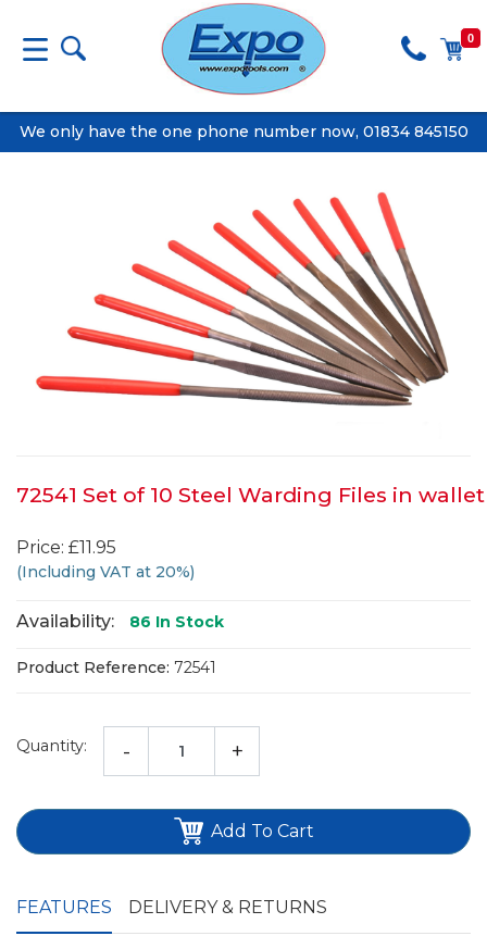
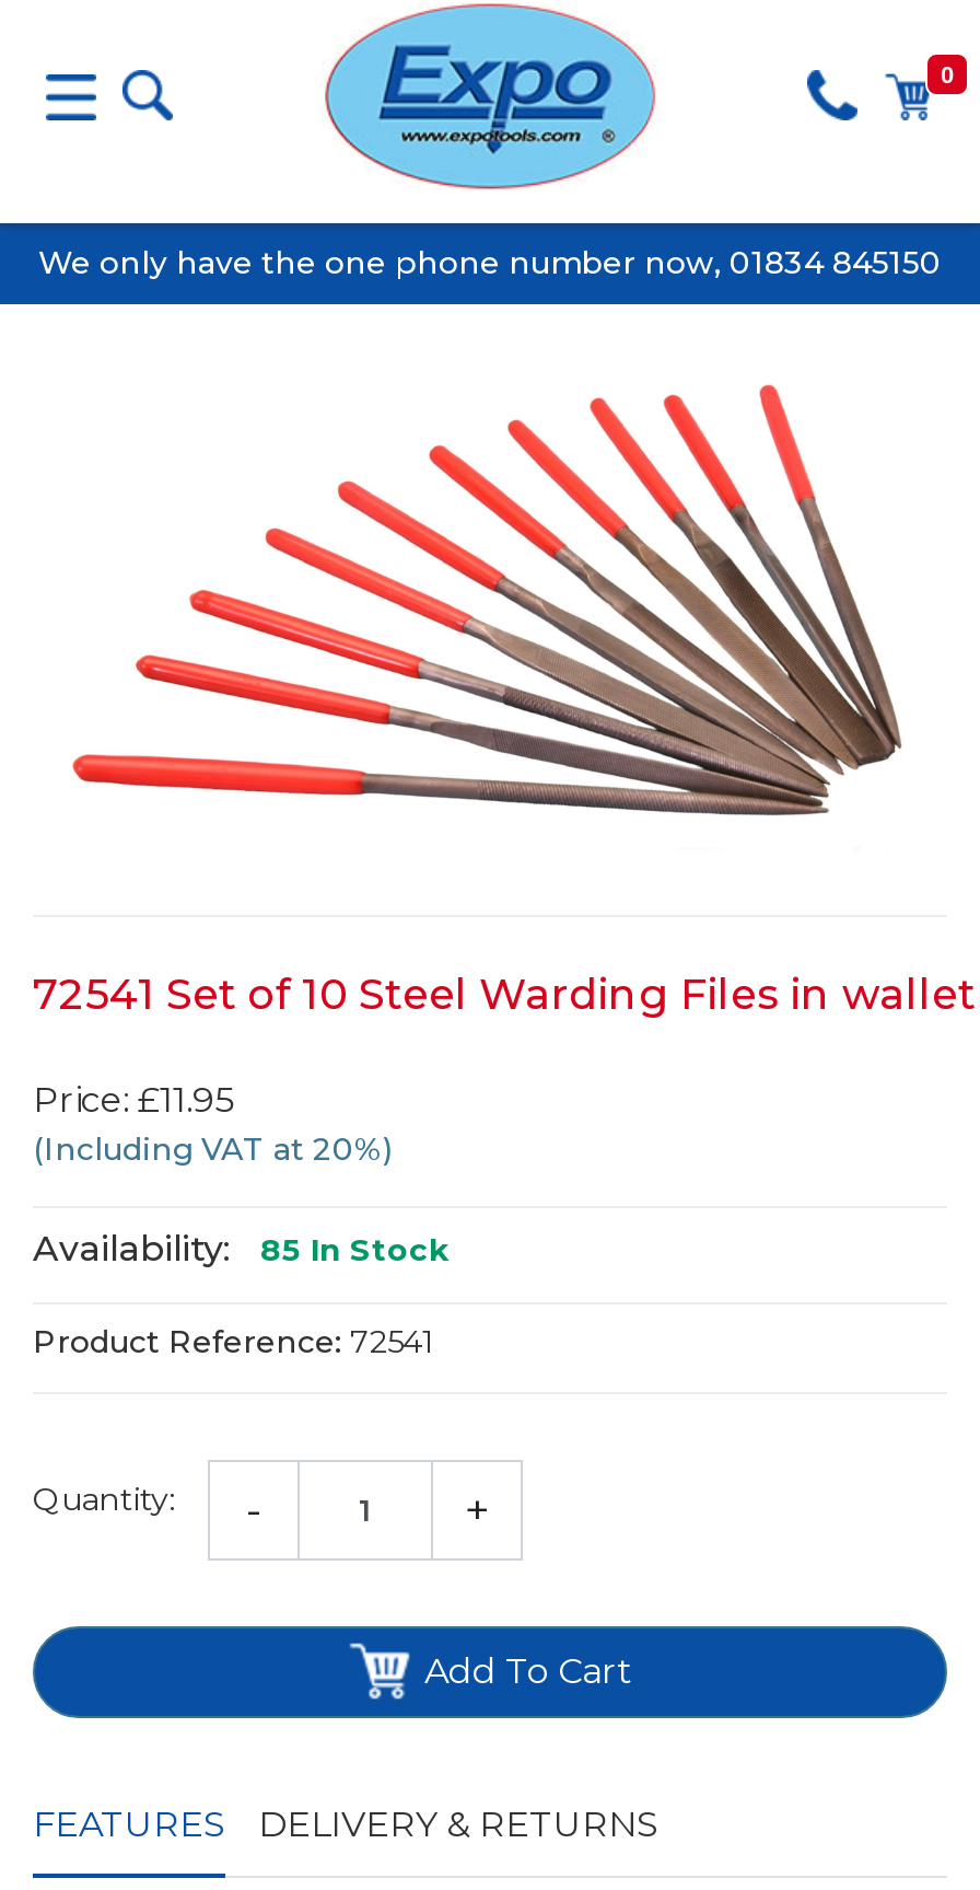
- Availability: 86 In Stock
+ Availability: 85 In Stock
